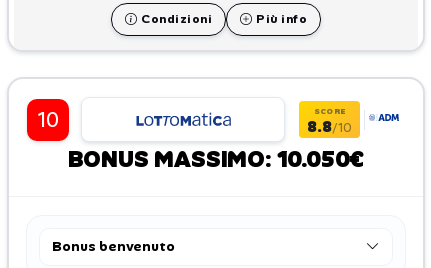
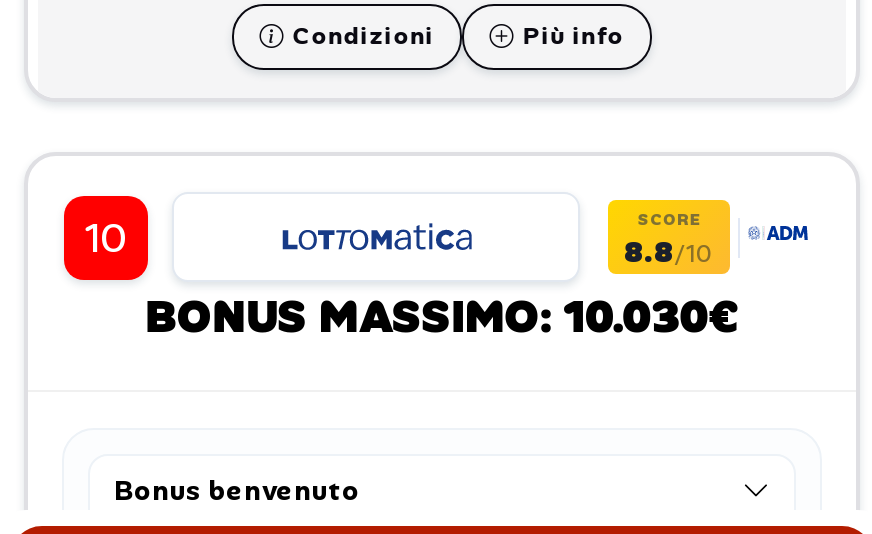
- BONUS MASSIMO: 10.050€
+ BONUS MASSIMO: 10.030€
